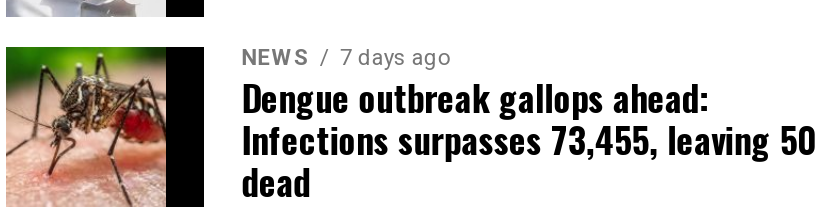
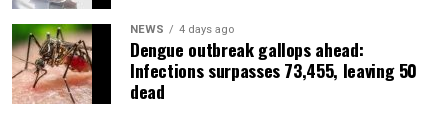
- NEWS 7 days ago
+ NEWS 4 days ago
